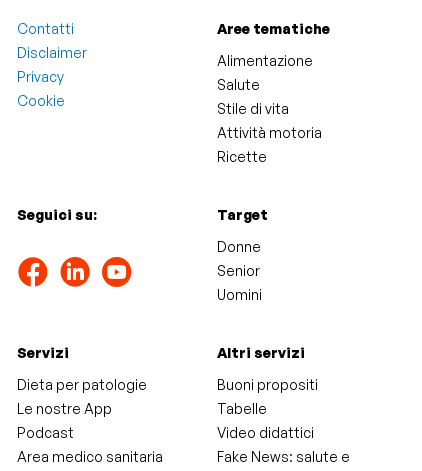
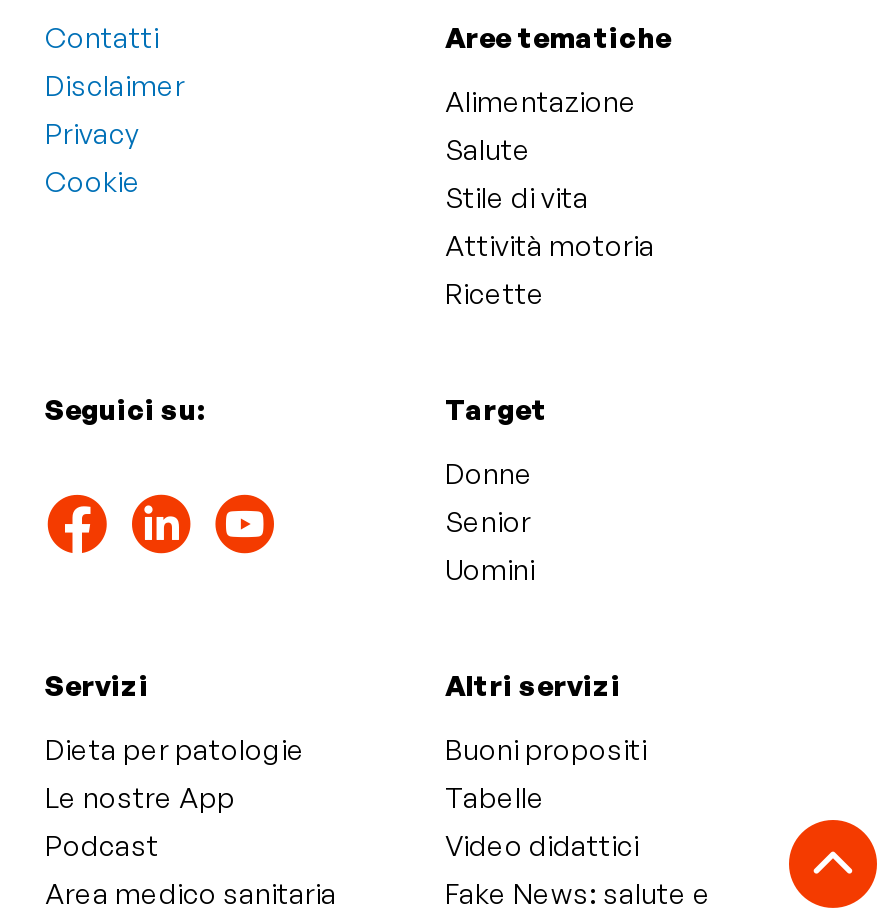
+ [image]
